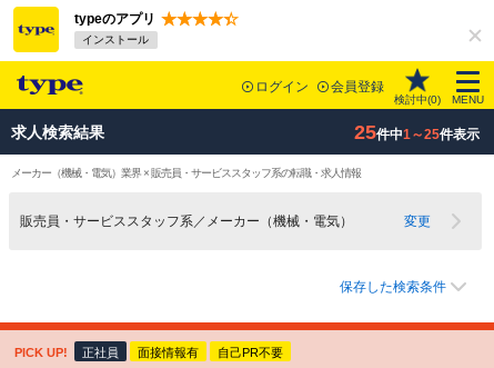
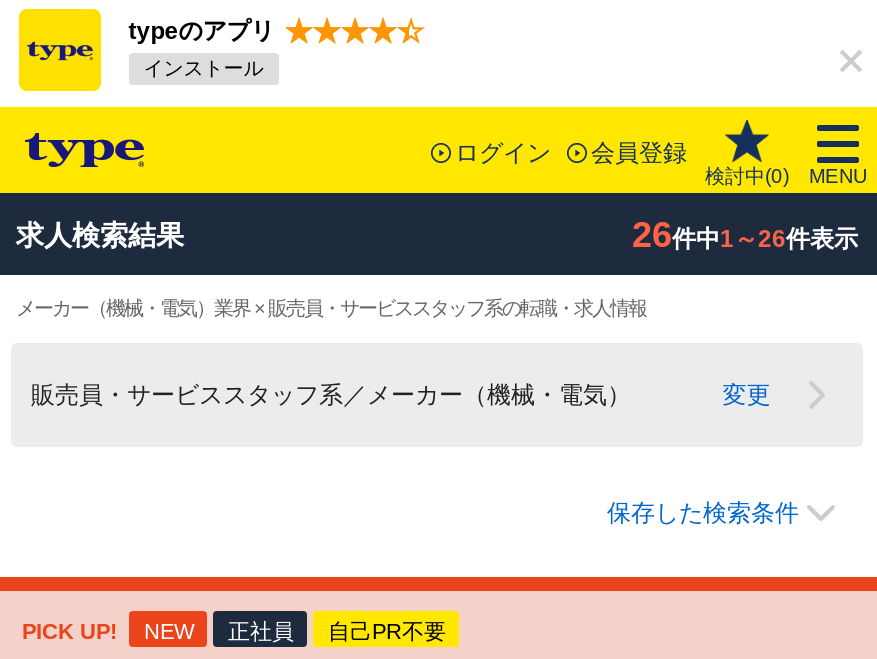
- 25件中1～25件表示
+ 26件中1～26件表示

- 面接情報有

+ NEW
